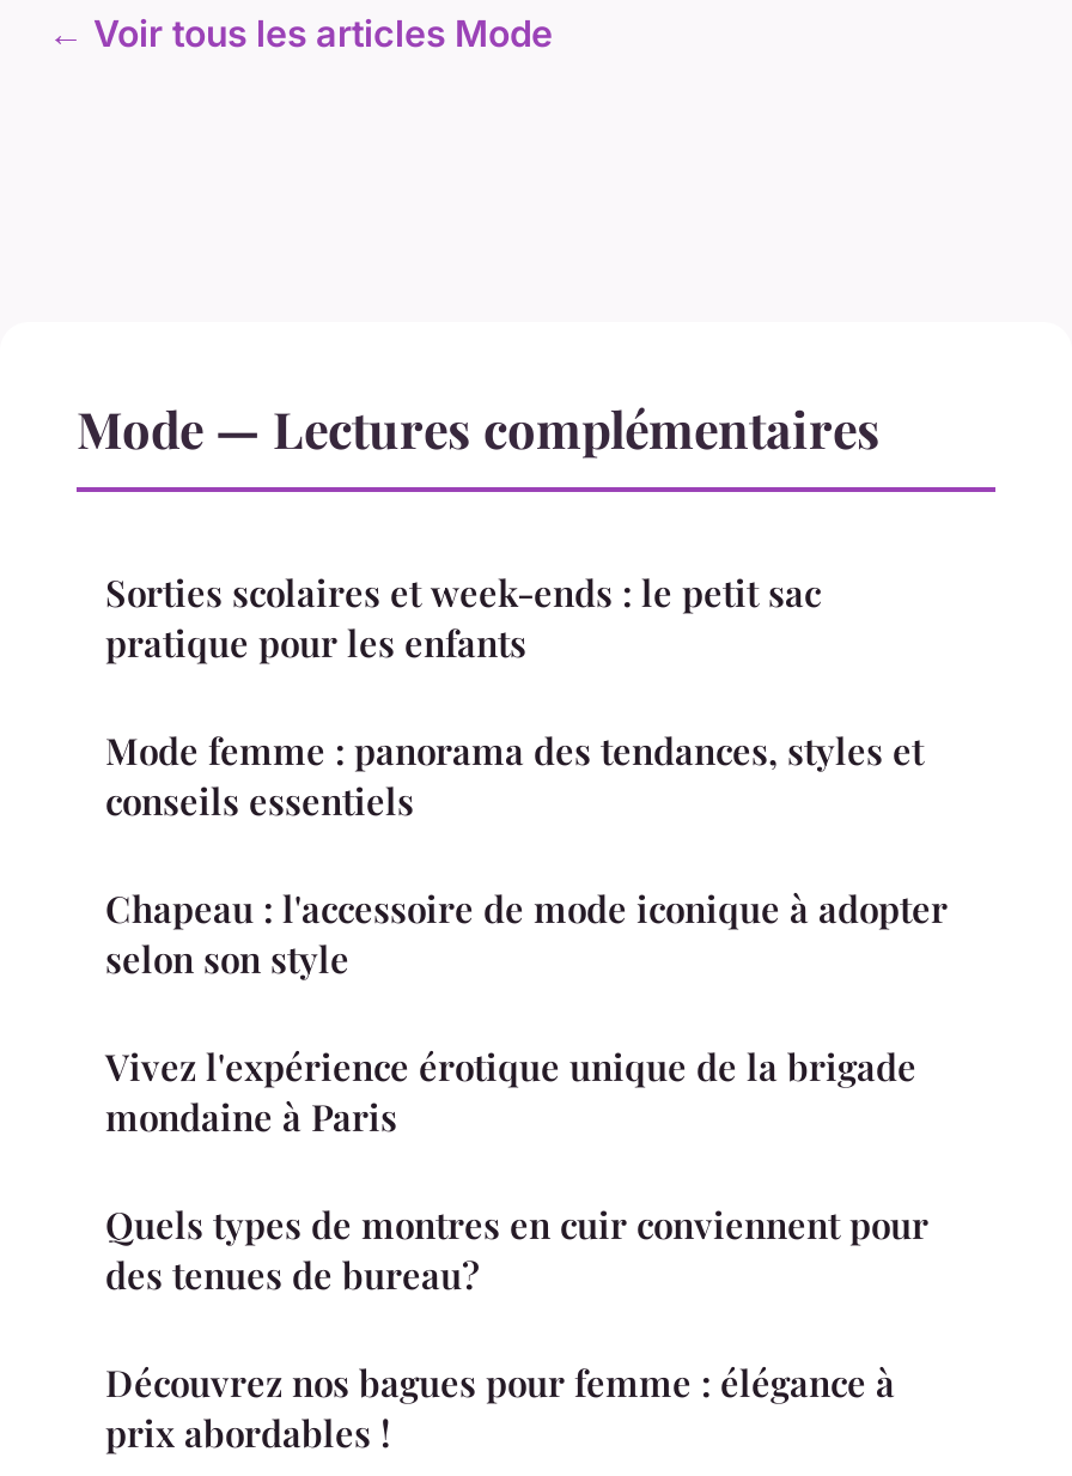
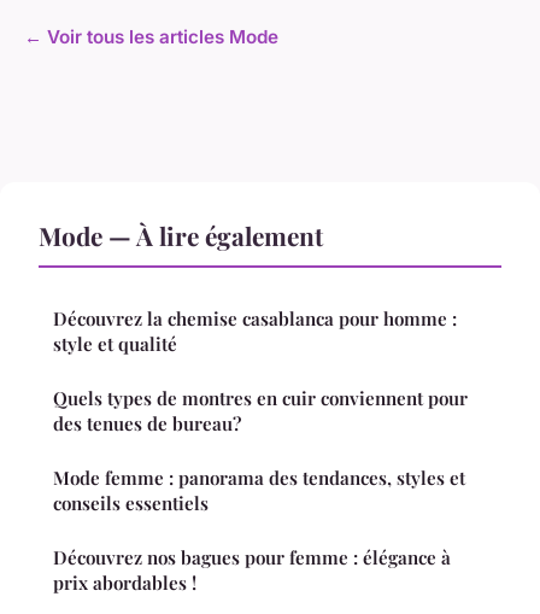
- Mode — Lectures complémentaires
- Sorties scolaires et week-ends : le petit sac
- pratique pour les enfants
- Chapeau : l'accessoire de mode iconique à adopter
- selon son style
- Vivez l'expérience érotique unique de la brigade
- mondaine à Paris
+ Mode — À lire également
+ Découvrez la chemise casablanca pour homme :
+ style et qualité

moved down: Mode femme : panorama des tendances, styles et | conseils essentiels

moved up: Quels types de montres en cuir conviennent pour | des tenues de bureau?
